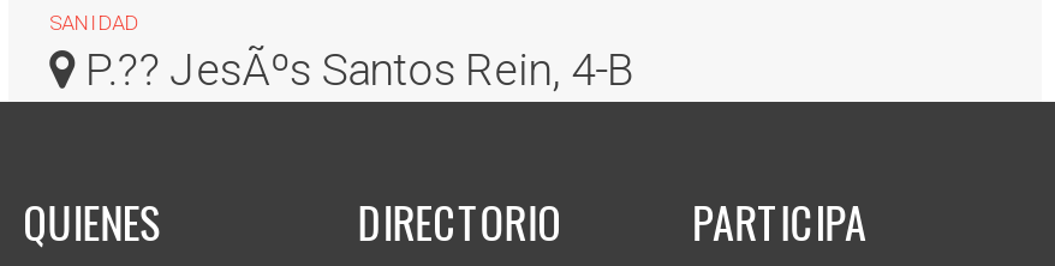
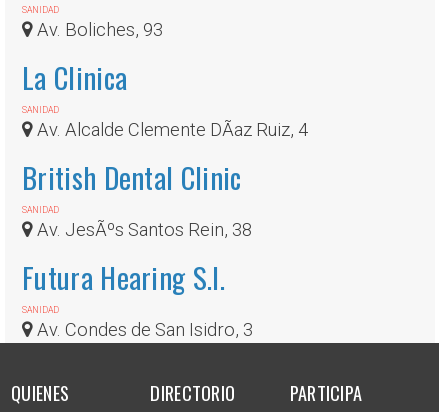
- P.?? JesÃºs Santos Rein, 4-B
+ Av. Boliches, 93
+ La Clinica
+ SANIDAD
+ Av. Alcalde Clemente DÃaz Ruiz, 4
+ British Dental Clinic
+ SANIDAD
+ Av. JesÃºs Santos Rein, 38
+ Futura Hearing S.l.
+ SANIDAD
+ Av. Condes de San Isidro, 3
